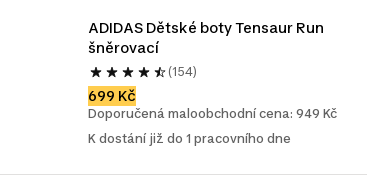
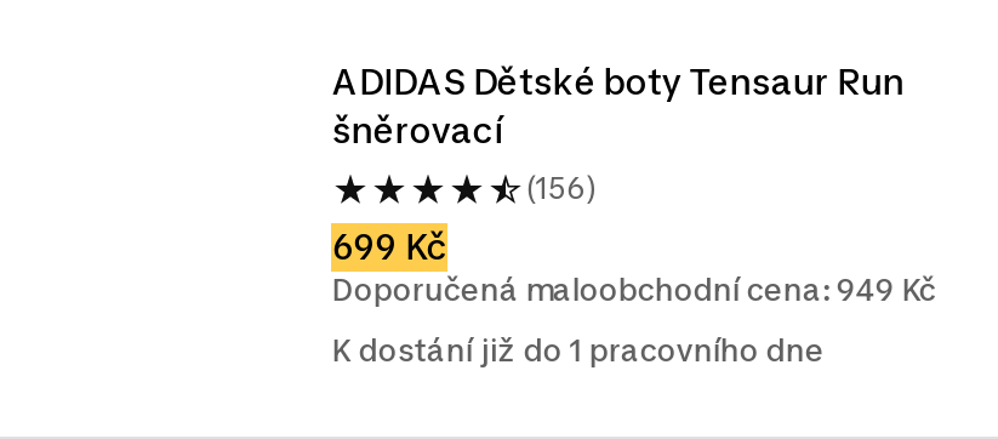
- (154)
+ (156)
